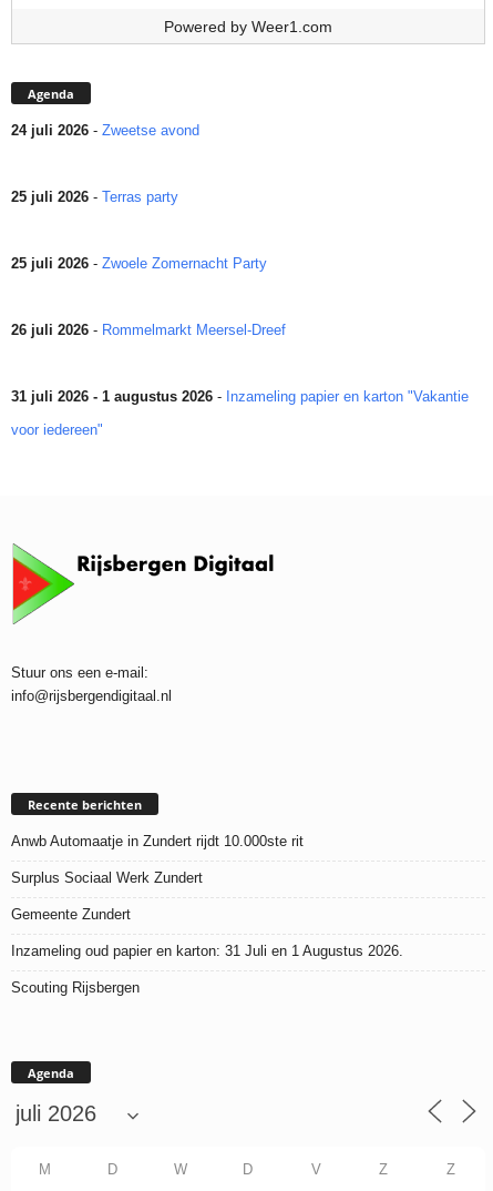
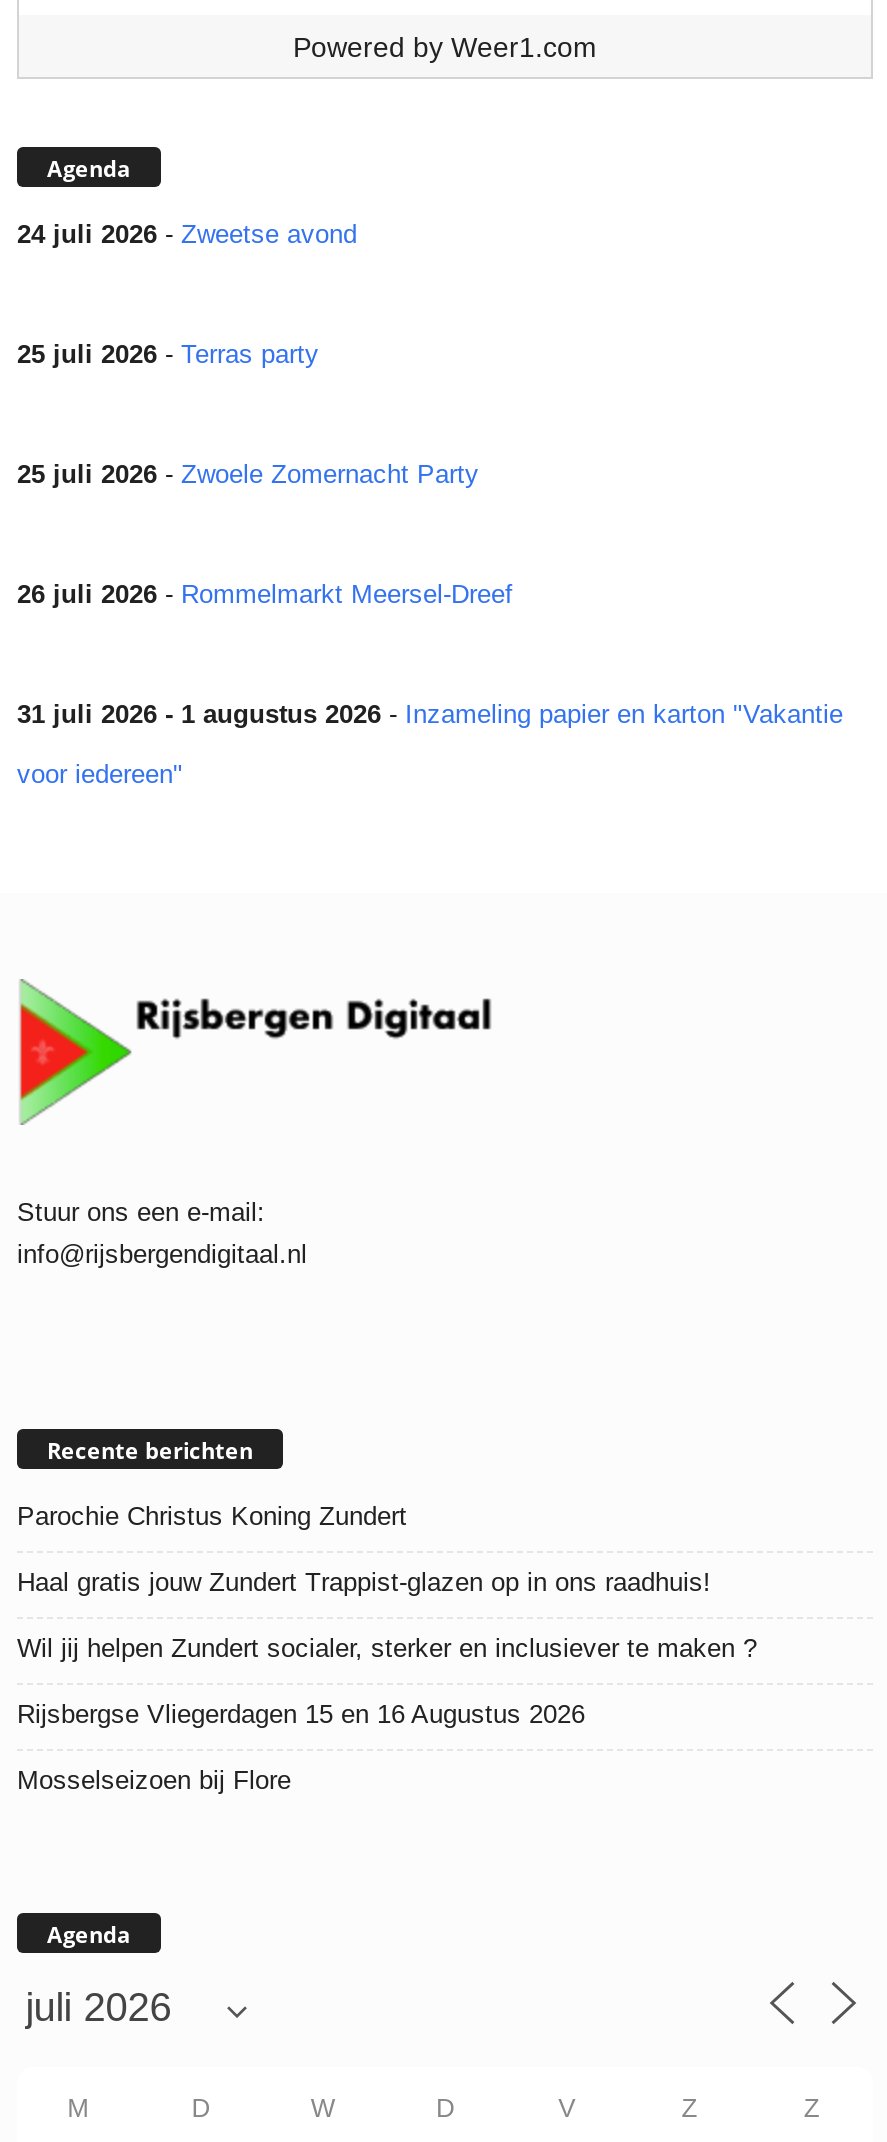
- Anwb Automaatje in Zundert rijdt 10.000ste rit
+ Parochie Christus Koning Zundert

- Surplus Sociaal Werk Zundert
+ Haal gratis jouw Zundert Trappist-glazen op in ons raadhuis!

- Gemeente Zundert
+ Wil jij helpen Zundert socialer, sterker en inclusiever te maken ?

- Inzameling oud papier en karton: 31 Juli en 1 Augustus 2026.
+ Rijsbergse Vliegerdagen 15 en 16 Augustus 2026

- Scouting Rijsbergen
+ Mosselseizoen bij Flore
